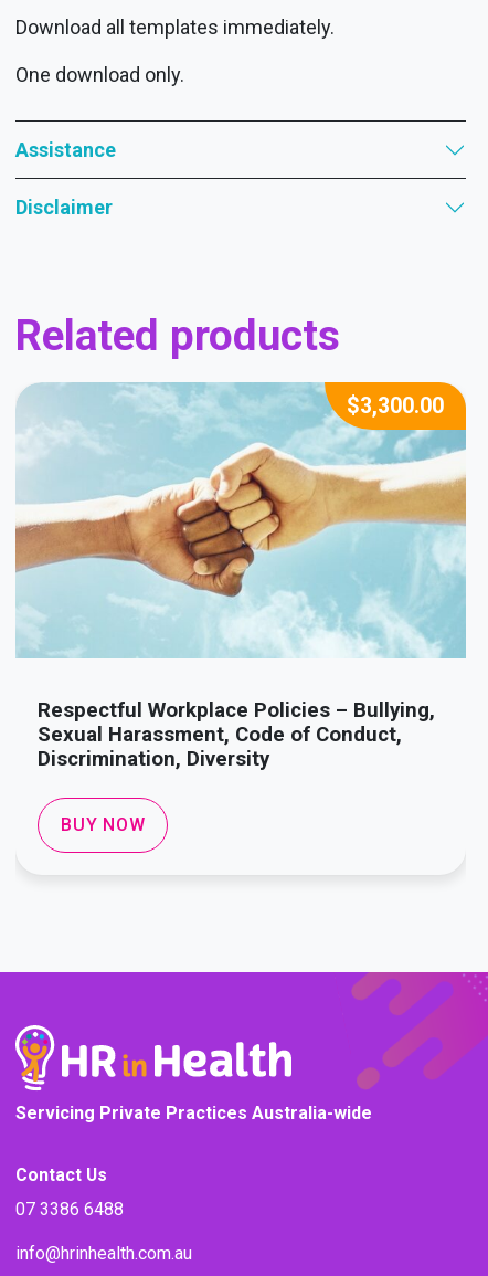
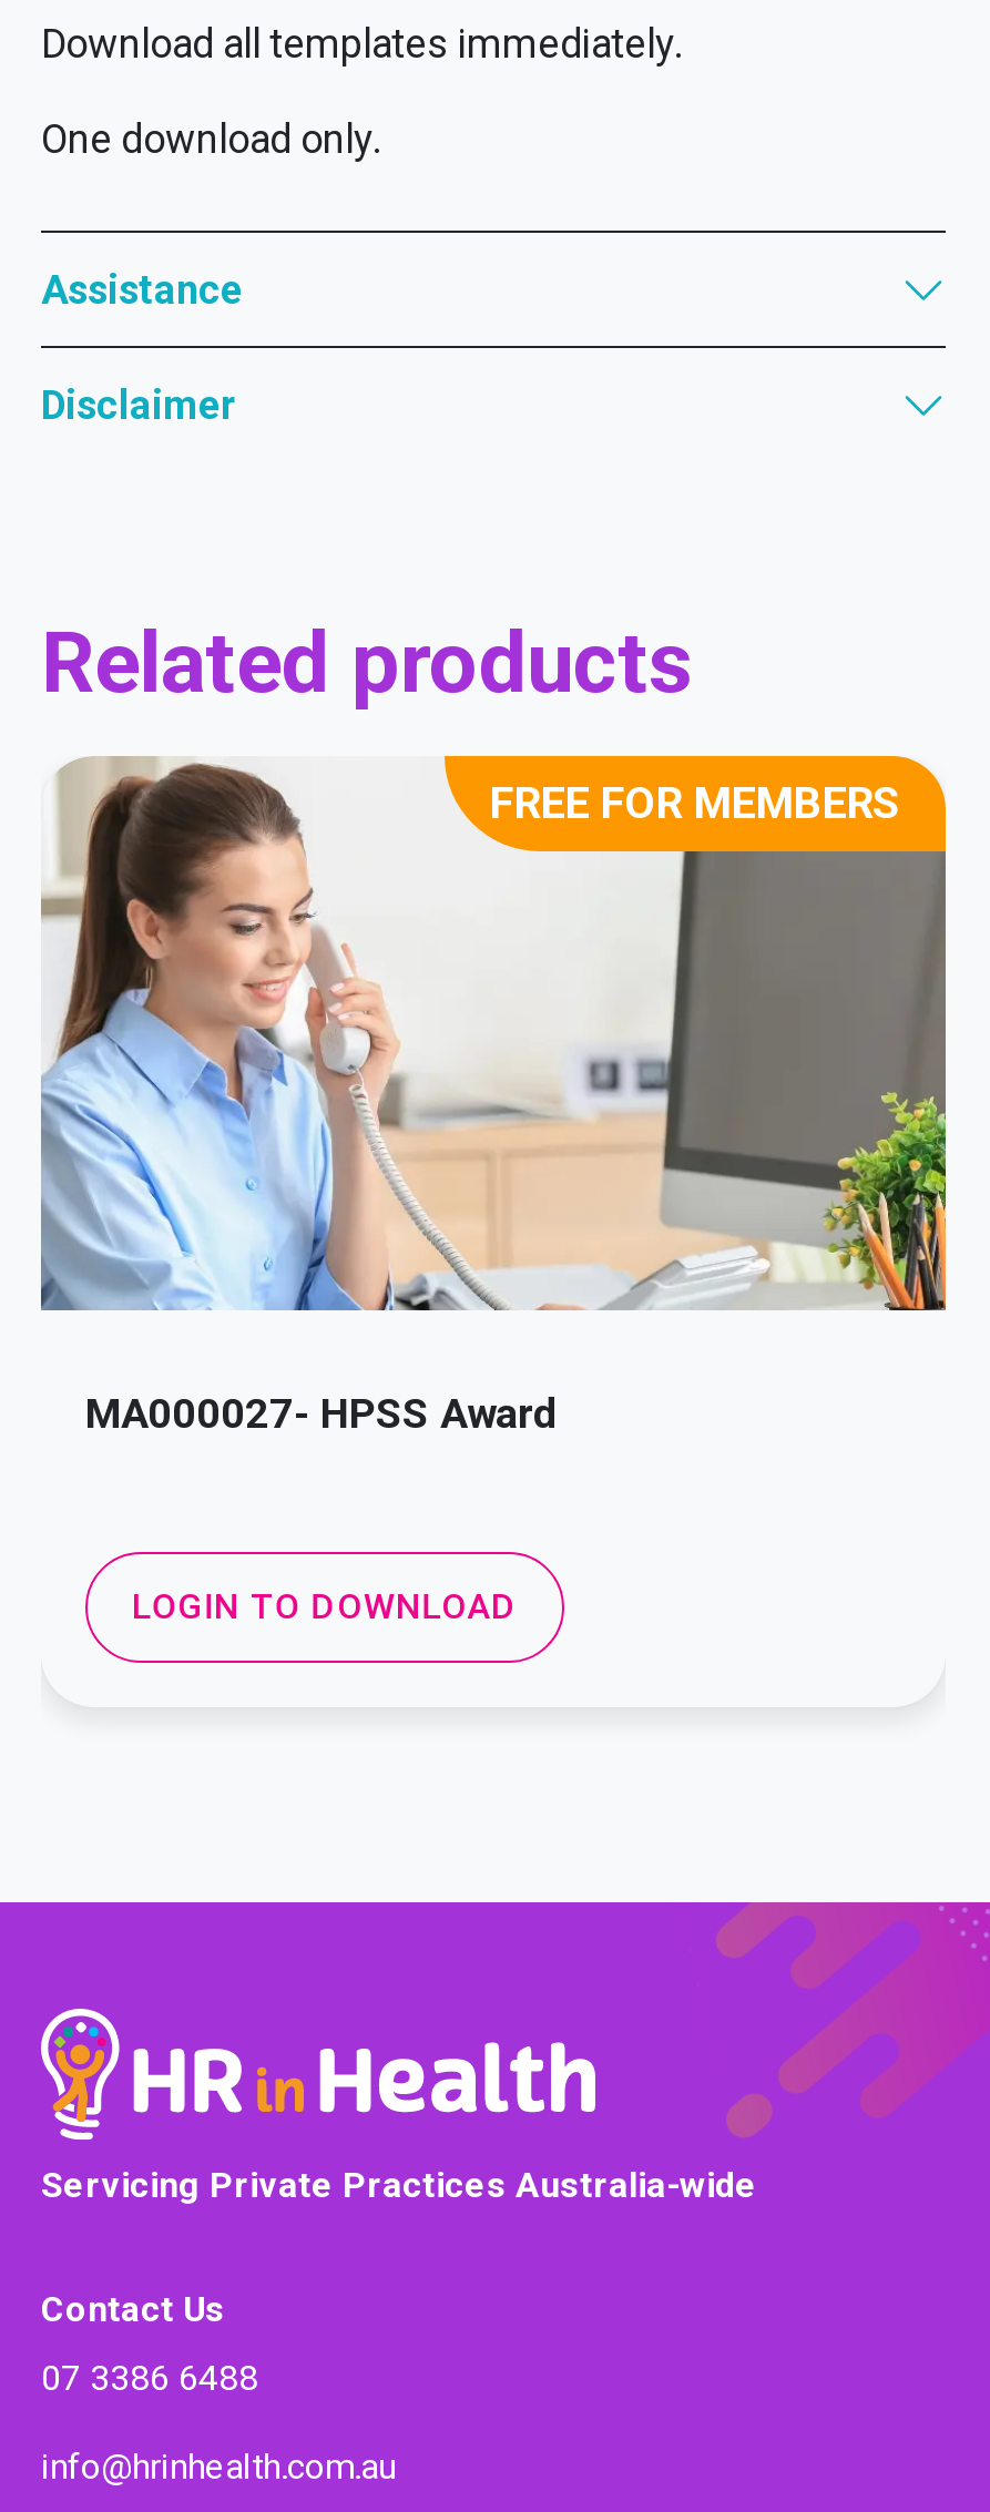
- [image]
- $3,300.00
+ [image]
+ FREE FOR MEMBERS

- Respectful Workplace Policies – Bullying,
- Sexual Harassment, Code of Conduct,
- Discrimination, Diversity
+ MA000027- HPSS Award

- BUY NOW
+ LOGIN TO DOWNLOAD
